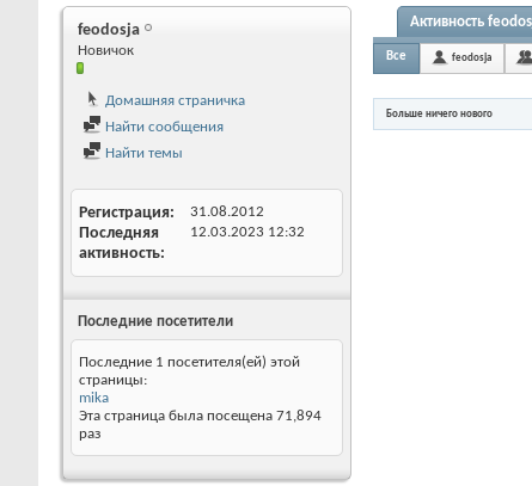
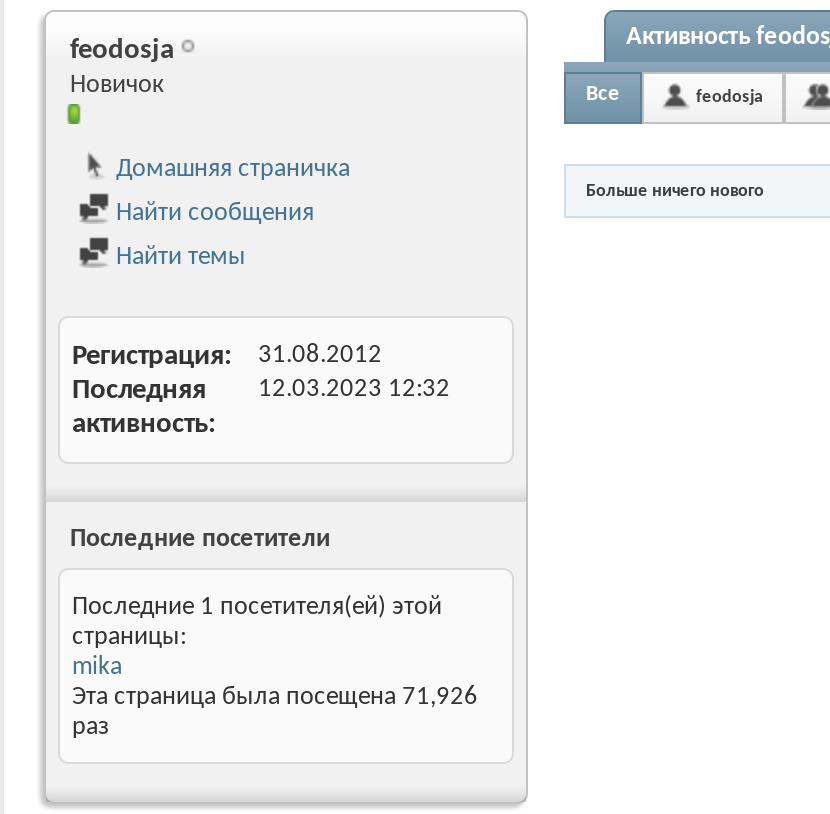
- Эта страница была посещена 71,894
+ Эта страница была посещена 71,926
